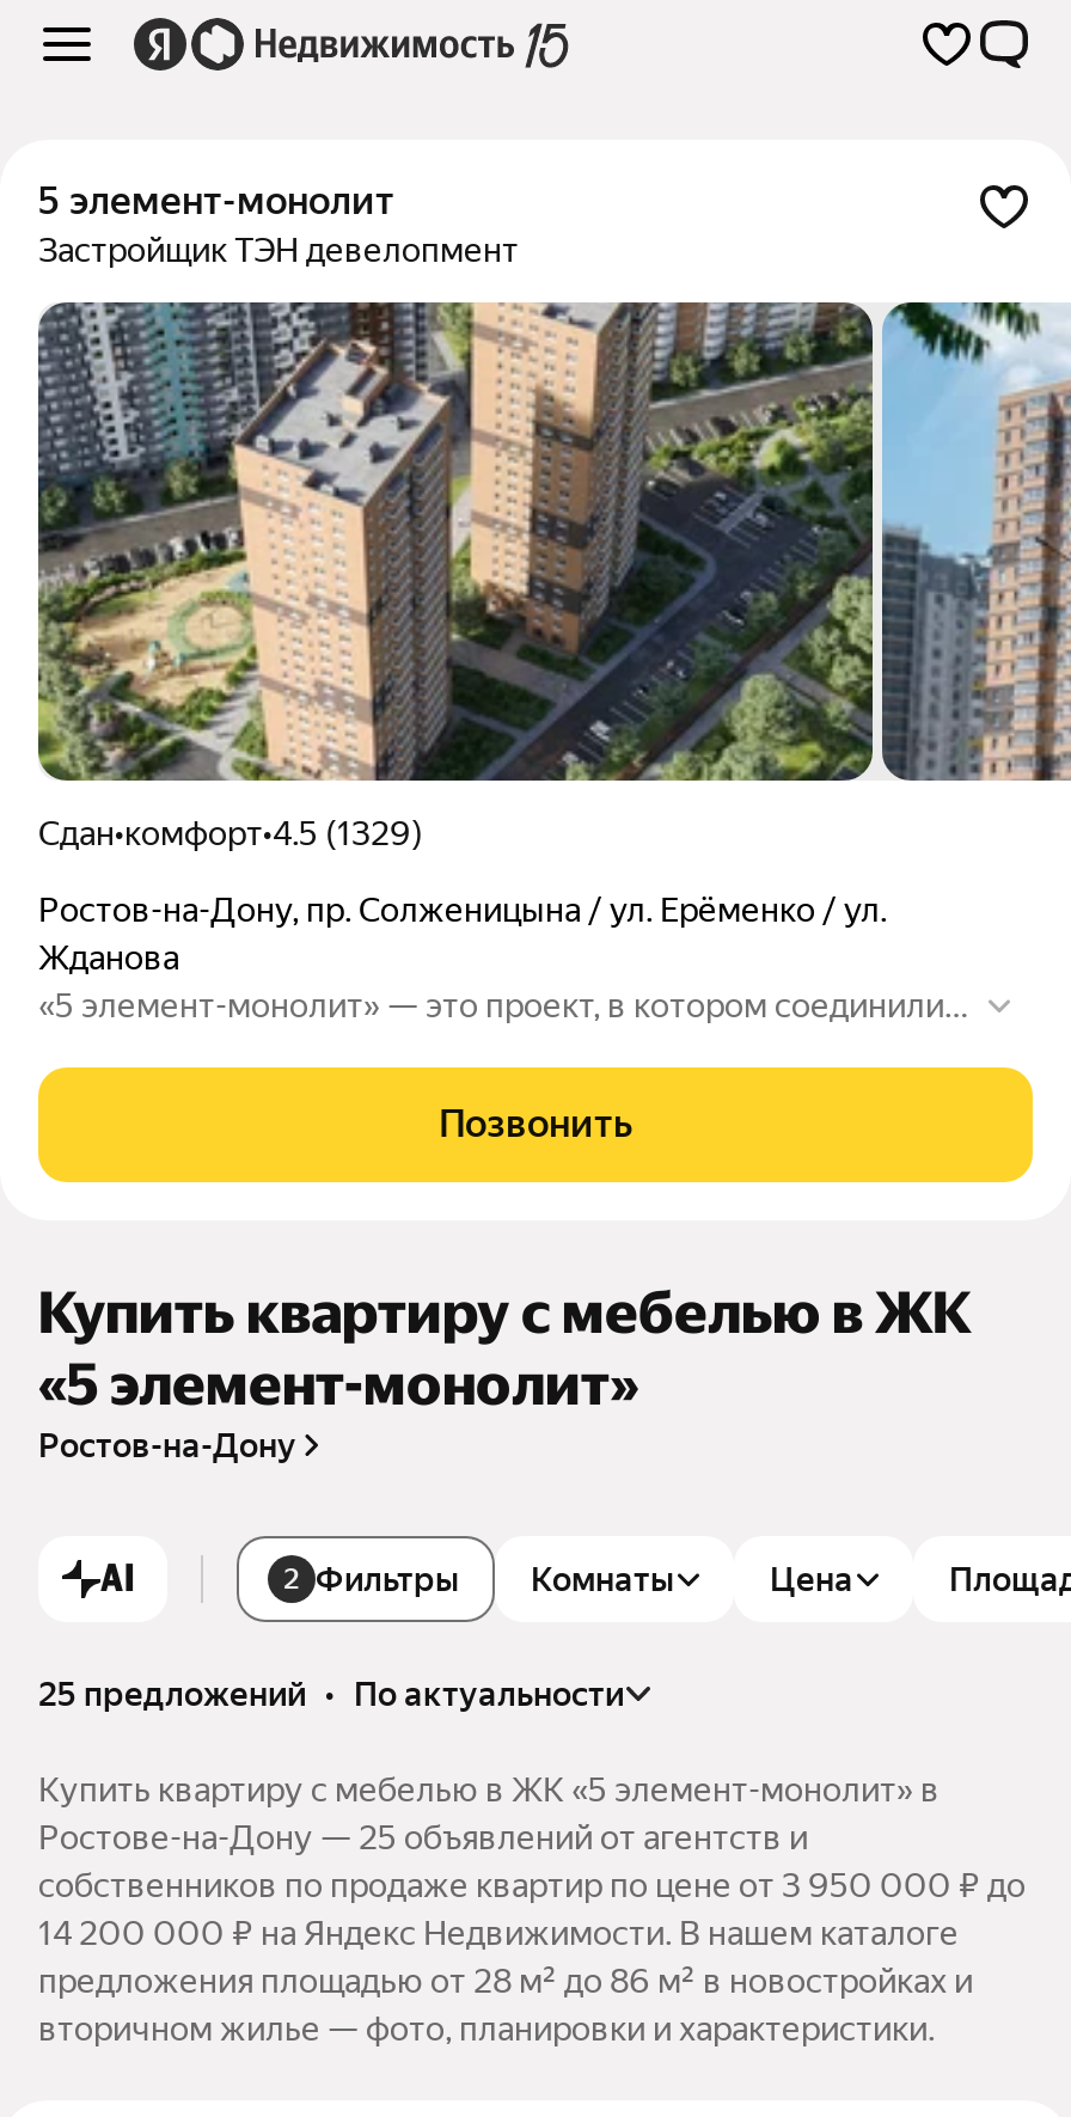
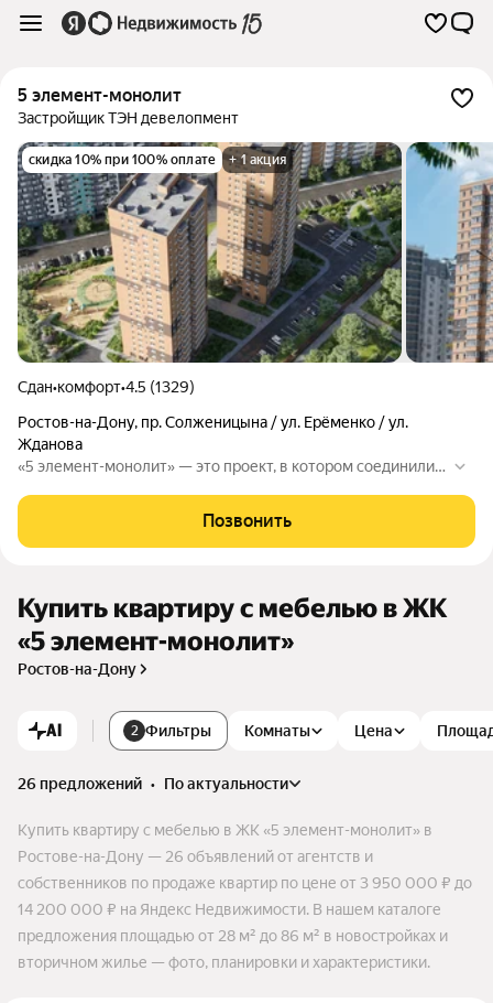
+ скидка 10% при 100% оплате
+ + 1 акция

- 25 предложений • по актуальности
+ 26 предложений • по актуальности

- Ростове-на-Дону — 25 объявлений от агентств и
+ Ростове-на-Дону — 26 объявлений от агентств и
